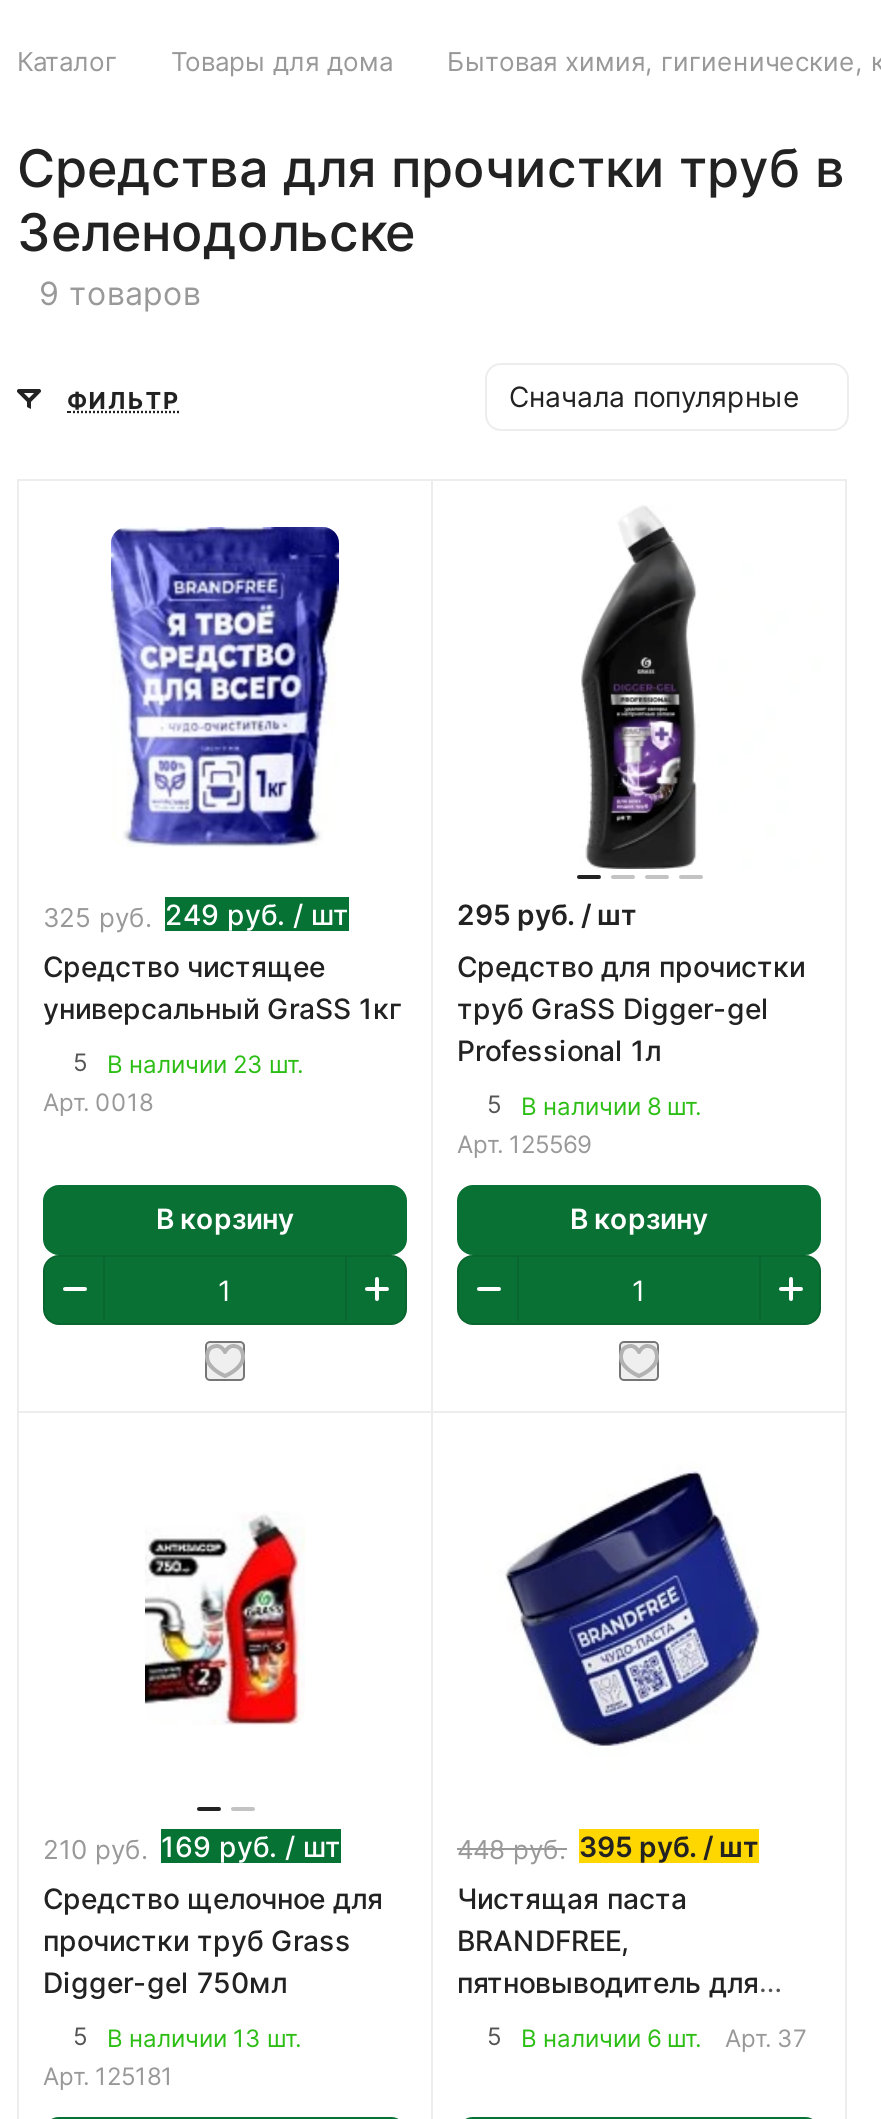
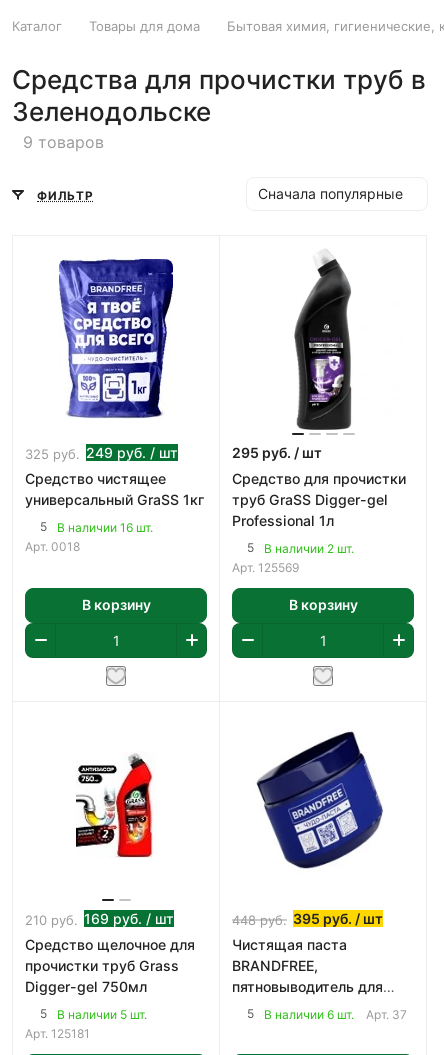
- 5 В наличии 23 шт.
+ 5 В наличии 16 шт.

- 5 В наличии 8 шт.
+ 5 В наличии 2 шт.

- 5 В наличии 13 шт.
+ 5 В наличии 5 шт.
